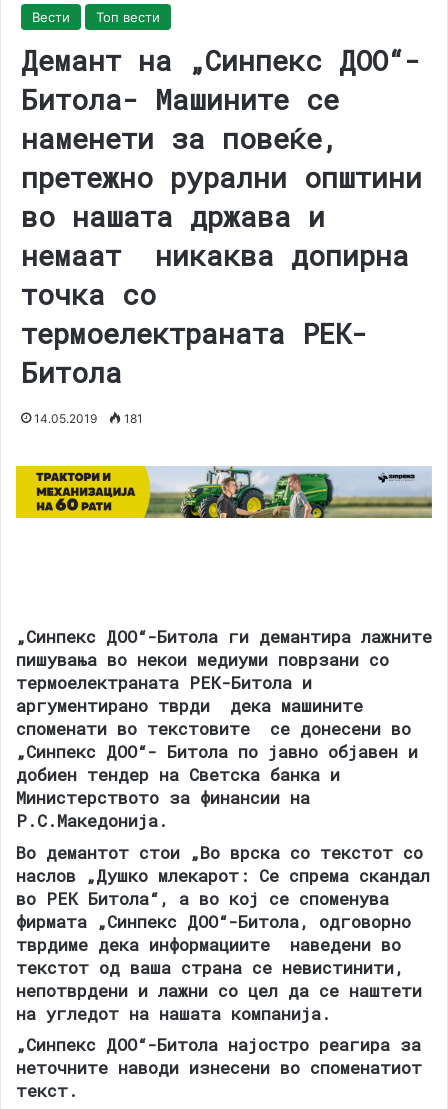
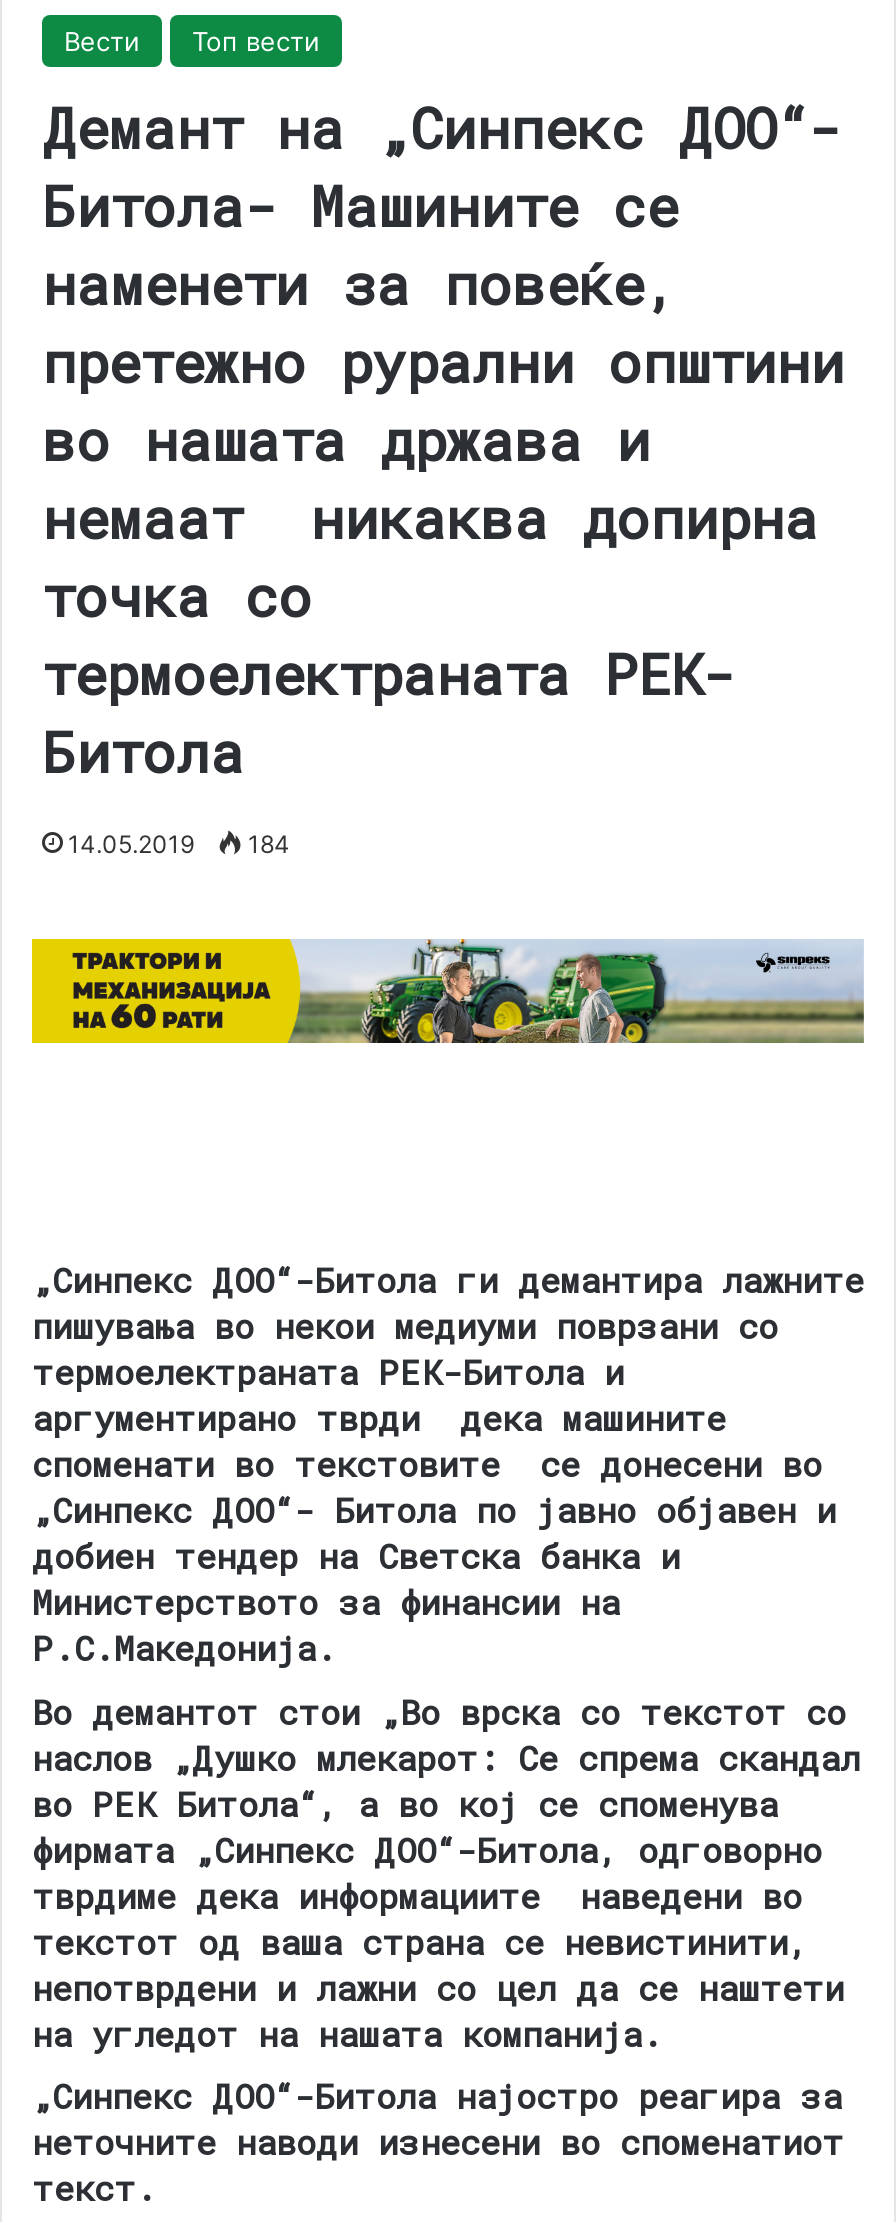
- 14.05.2019 181
+ 14.05.2019 184
